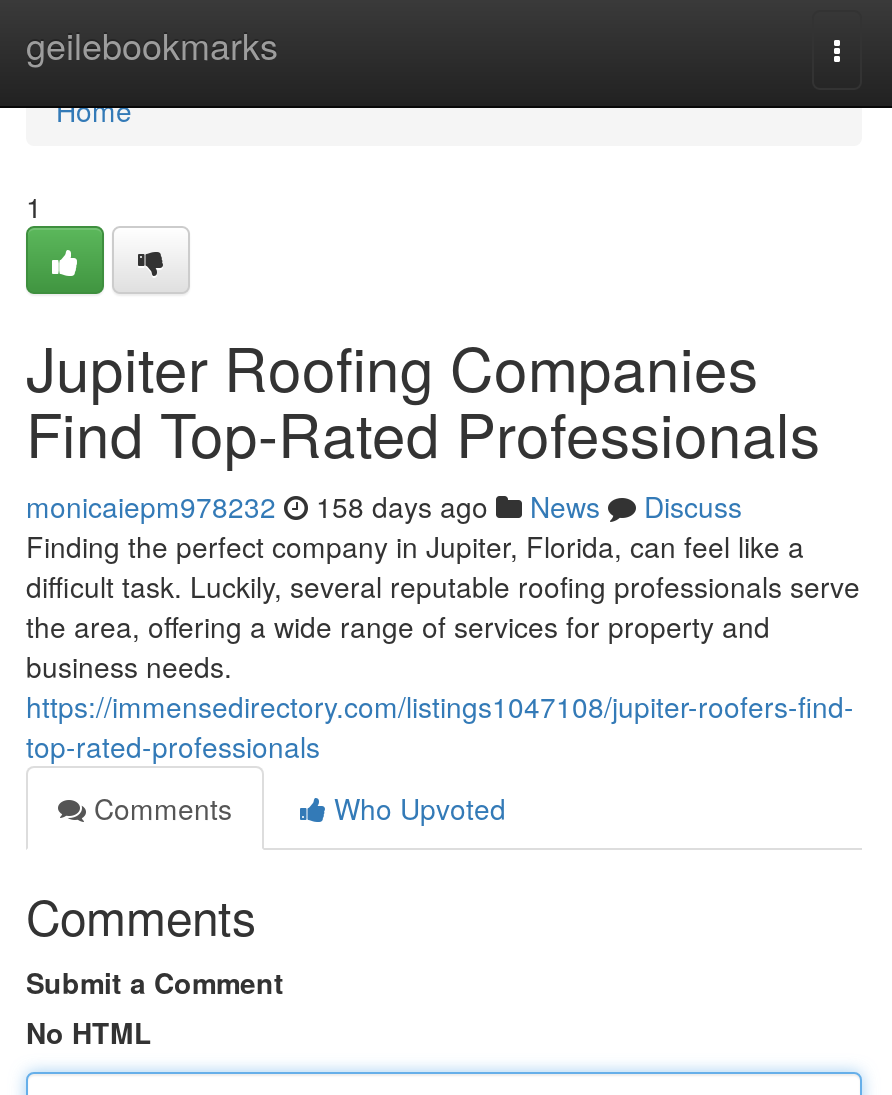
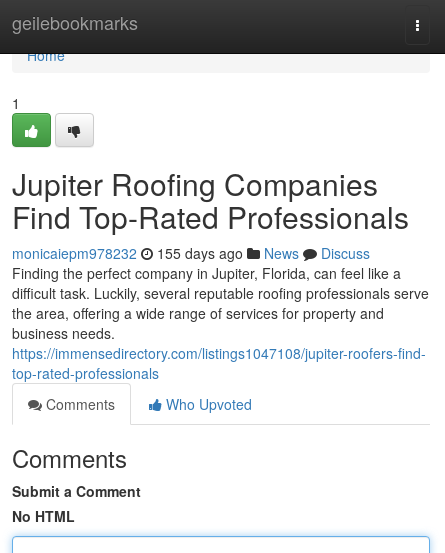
- monicaiepm978232 158 days ago News Discuss
+ monicaiepm978232 155 days ago News Discuss
